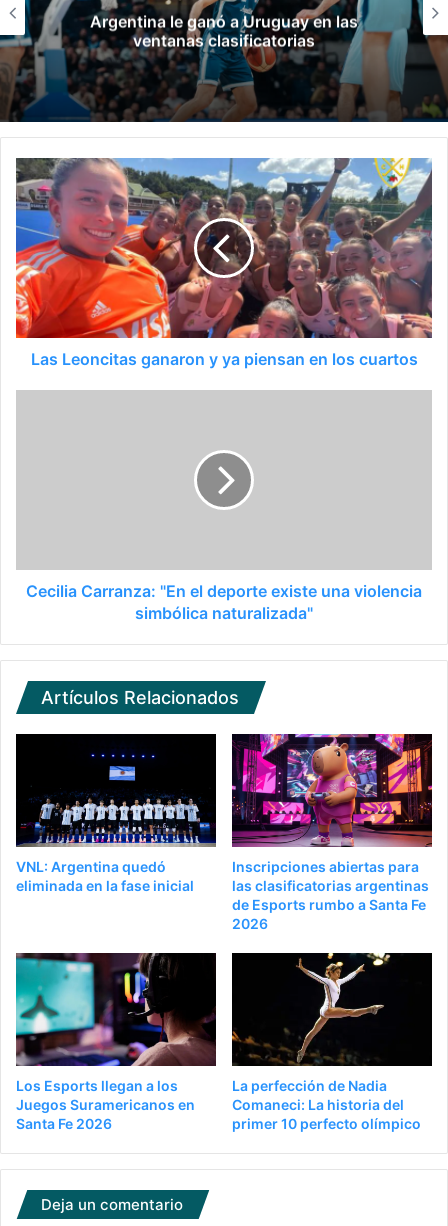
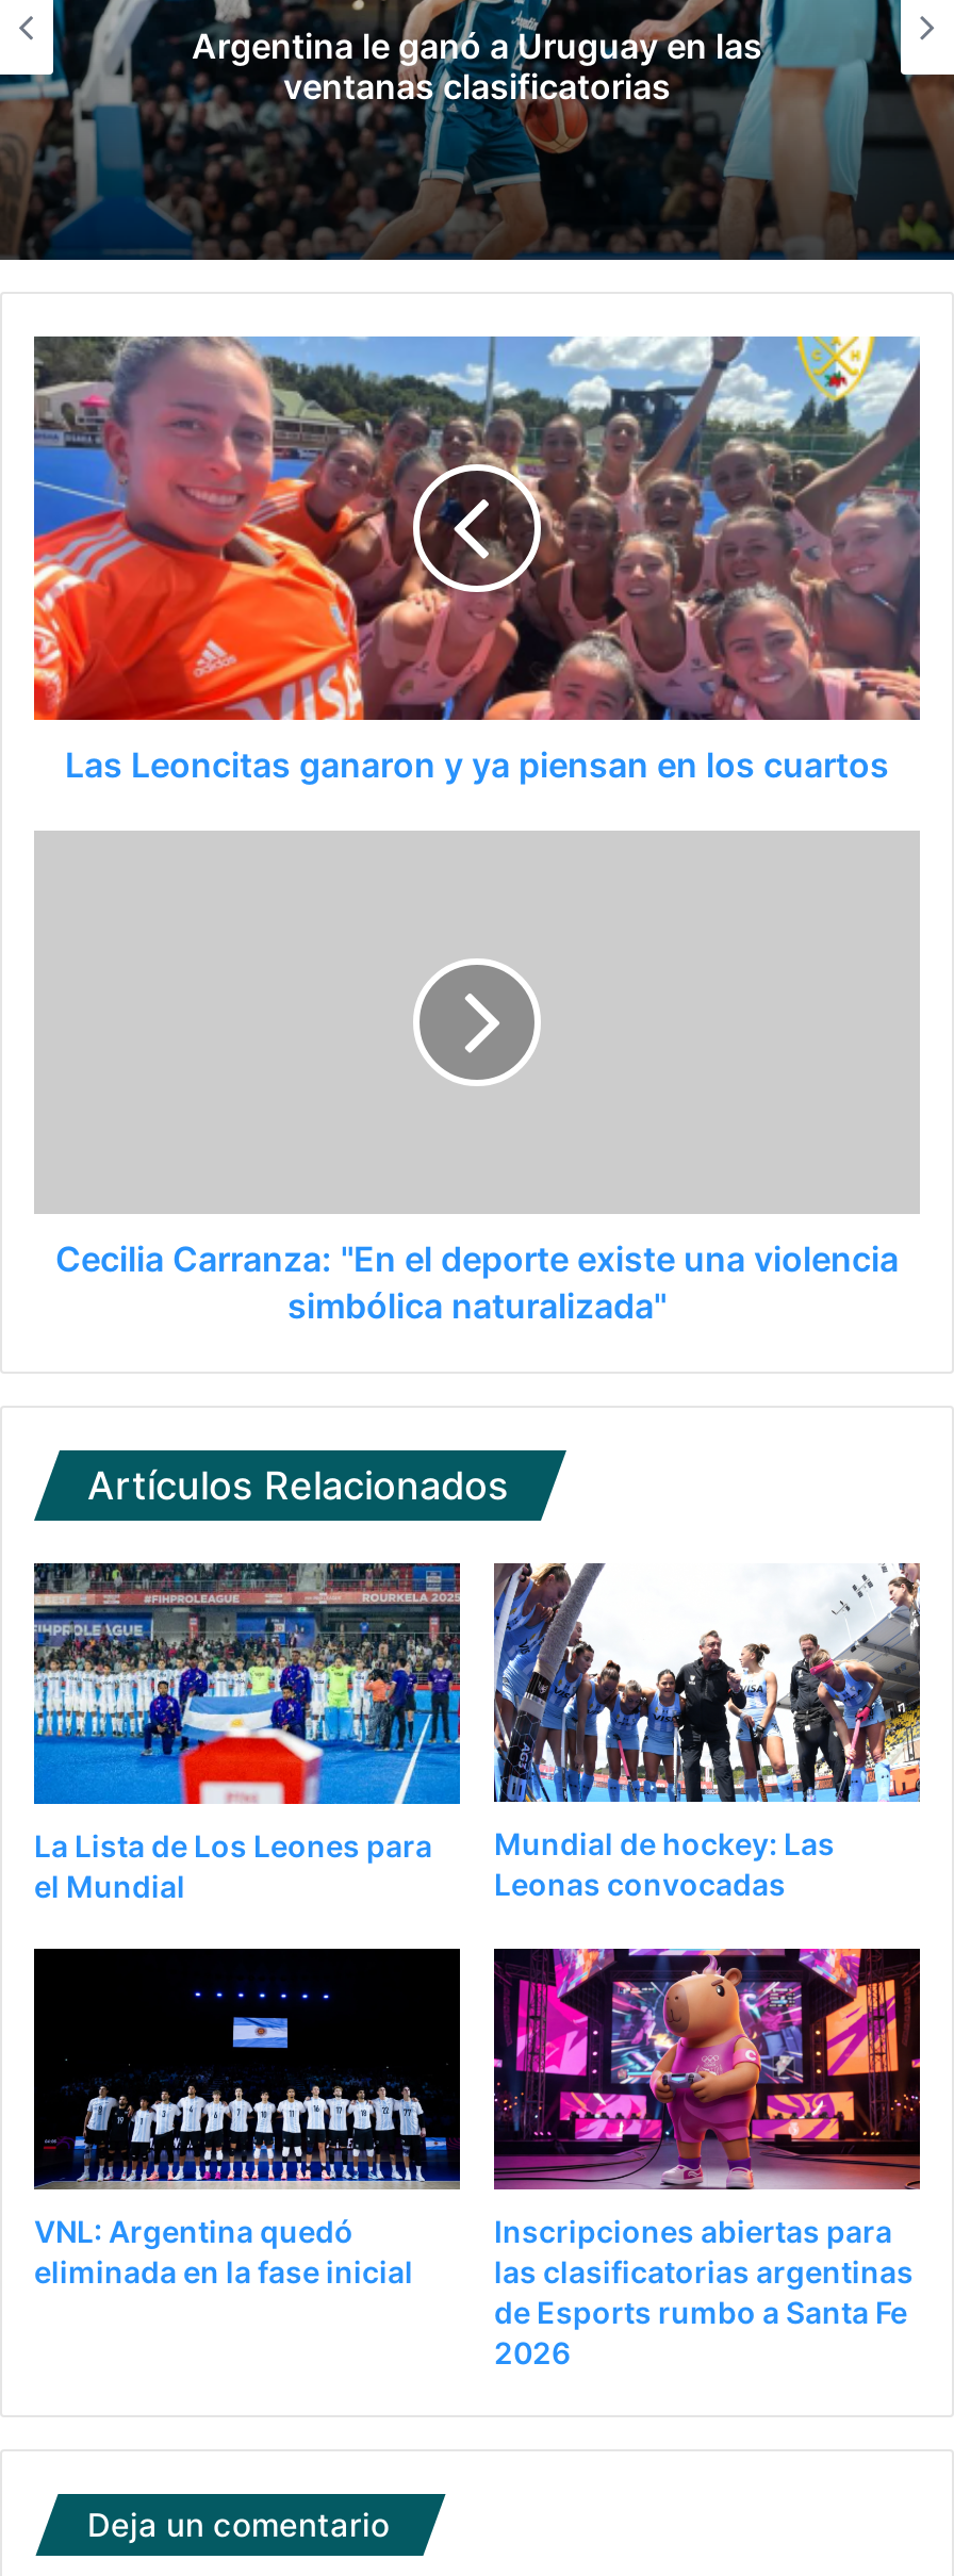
+ [image]
+ La Lista de Los Leones para
+ el Mundial

+ [image]
+ Mundial de hockey: Las
+ Leonas convocadas

moved down: [image] | VNL: Argentina quedó | eliminada en la fase inicial | Inscripciones abiertas para | las clasificatorias argentinas | de Esports rumbo a Santa Fe | 2026

- [image]
- Los Esports llegan a los
- Juegos Suramericanos en
- Santa Fe 2026

- [image]
- La perfección de Nadia
- Comaneci: La historia del
- primer 10 perfecto olímpico
